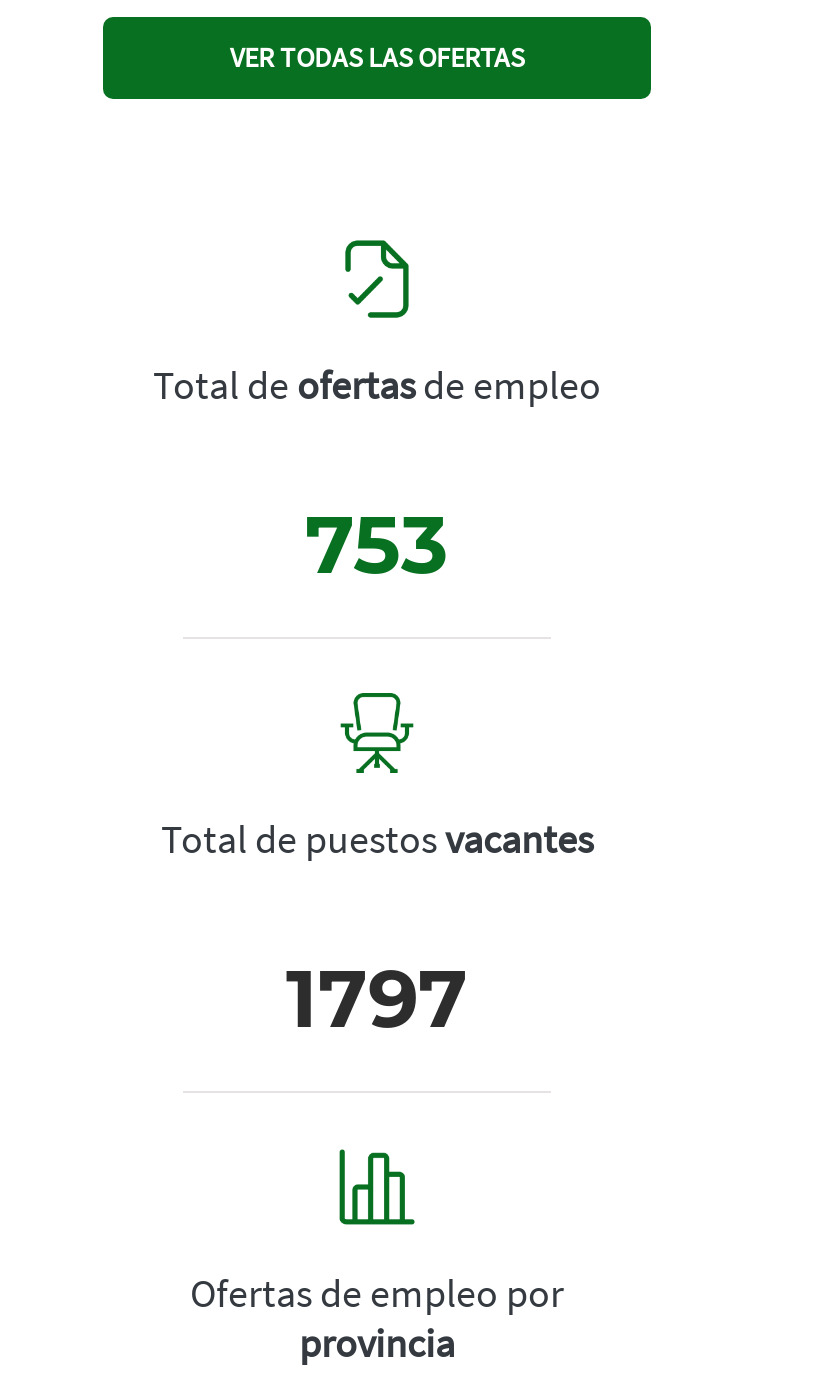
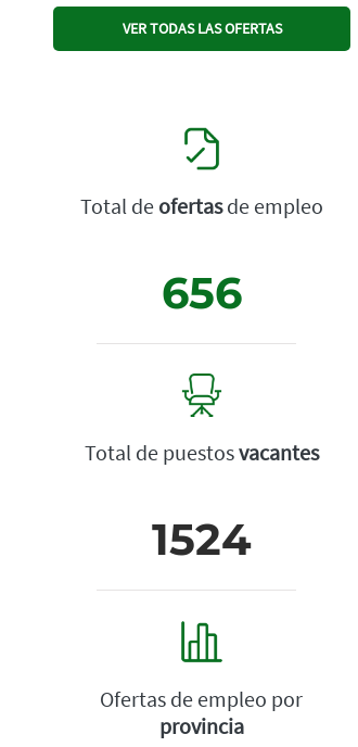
- 753
+ 656

- 1797
+ 1524
